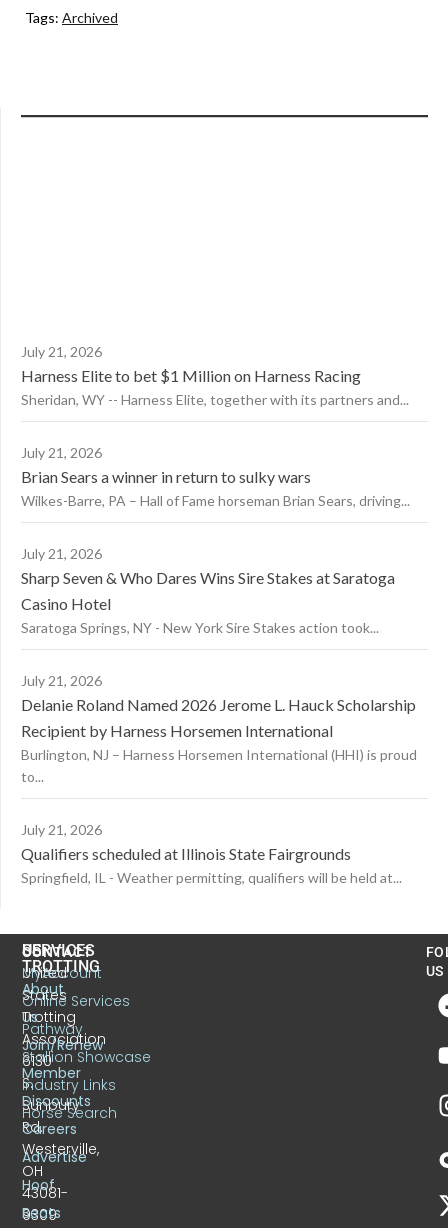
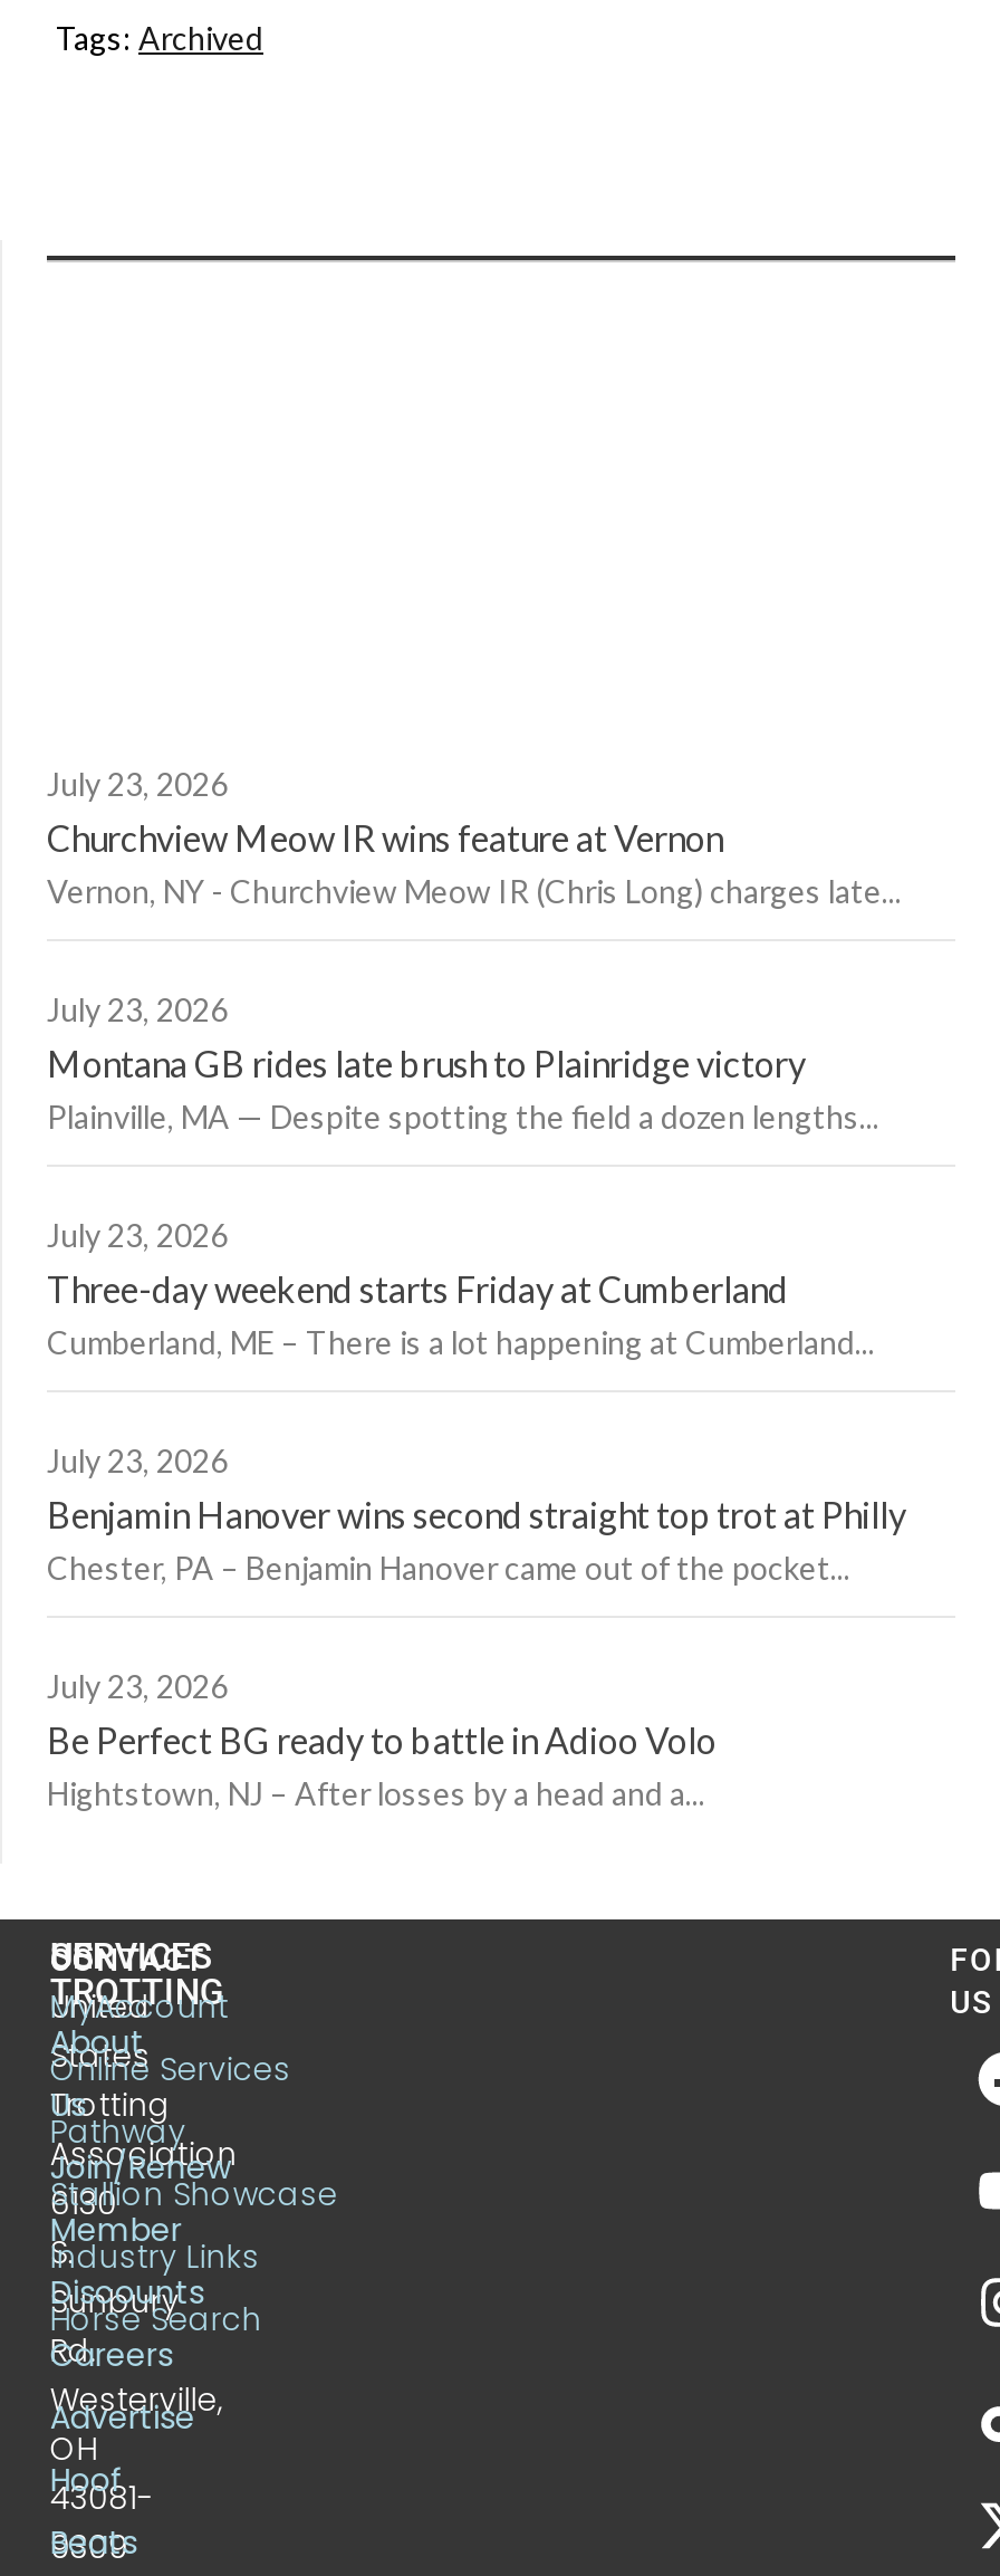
- July 21, 2026
- Harness Elite to bet $1 Million on Harness Racing
- Sheridan, WY -- Harness Elite, together with its partners and...
+ July 23, 2026
+ Churchview Meow IR wins feature at Vernon
+ Vernon, NY - Churchview Meow IR (Chris Long) charges late...

- July 21, 2026
- Brian Sears a winner in return to sulky wars
- Wilkes-Barre, PA – Hall of Fame horseman Brian Sears, driving...
+ July 23, 2026
+ Montana GB rides late brush to Plainridge victory
+ Plainville, MA — Despite spotting the field a dozen lengths...

- July 21, 2026
- Sharp Seven & Who Dares Wins Sire Stakes at Saratoga
- Casino Hotel
- Saratoga Springs, NY - New York Sire Stakes action took...
+ July 23, 2026
+ Three-day weekend starts Friday at Cumberland
+ Cumberland, ME – There is a lot happening at Cumberland...

- July 21, 2026
- Delanie Roland Named 2026 Jerome L. Hauck Scholarship
- Recipient by Harness Horsemen International
- Burlington, NJ – Harness Horsemen International (HHI) is proud
- to...
+ July 23, 2026
+ Benjamin Hanover wins second straight top trot at Philly
+ Chester, PA – Benjamin Hanover came out of the pocket...

- July 21, 2026
- Qualifiers scheduled at Illinois State Fairgrounds
- Springfield, IL - Weather permitting, qualifiers will be held at...
+ July 23, 2026
+ Be Perfect BG ready to battle in Adioo Volo
+ Hightstown, NJ – After losses by a head and a...
